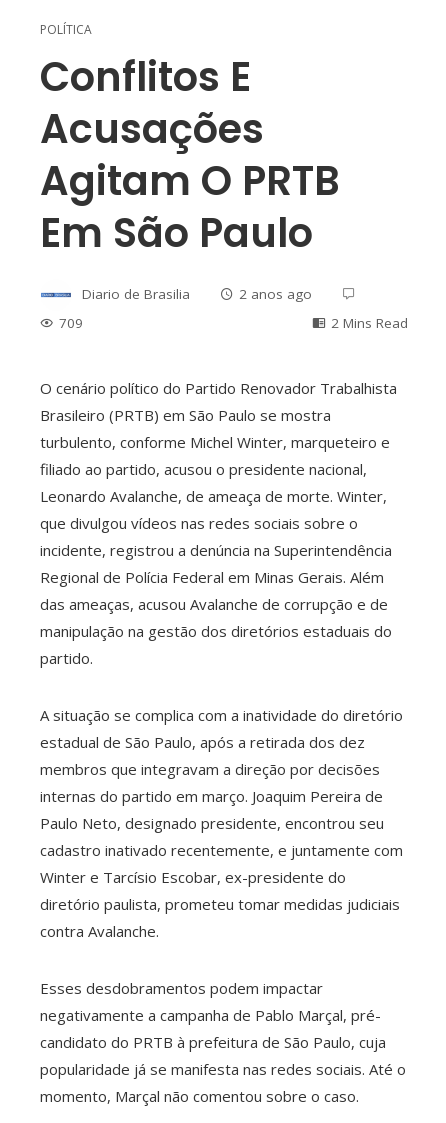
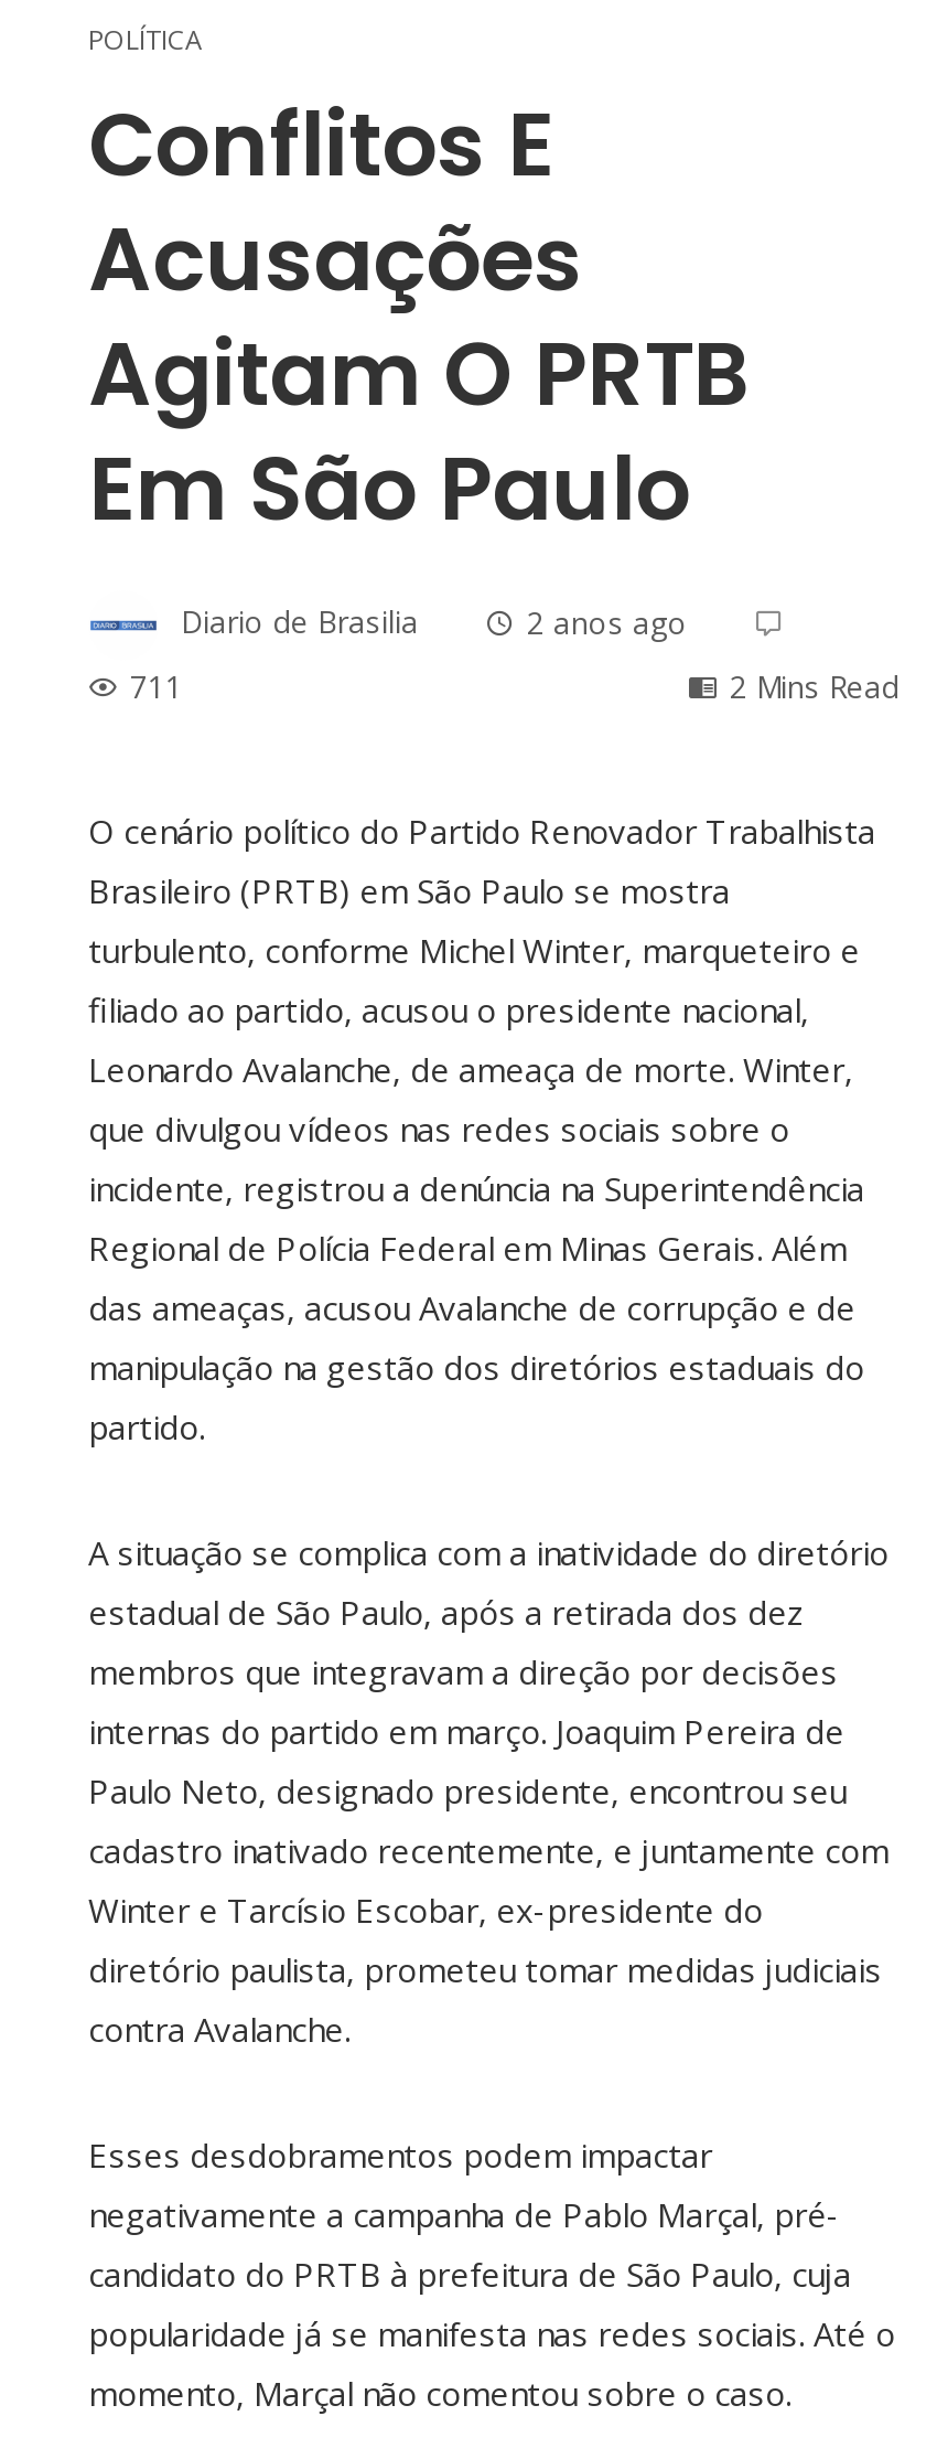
- 709
+ 711
